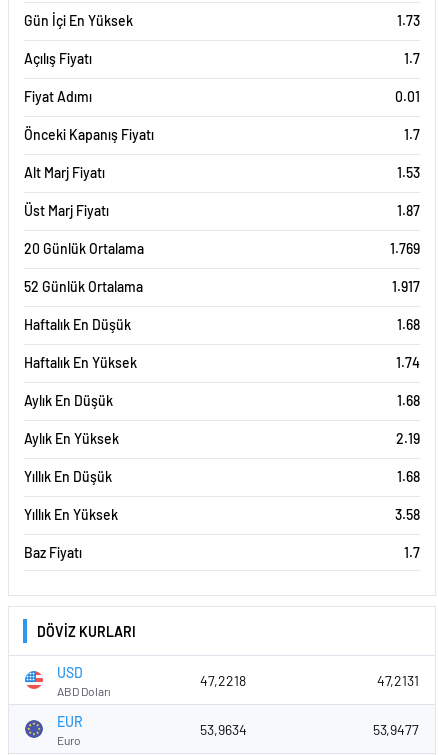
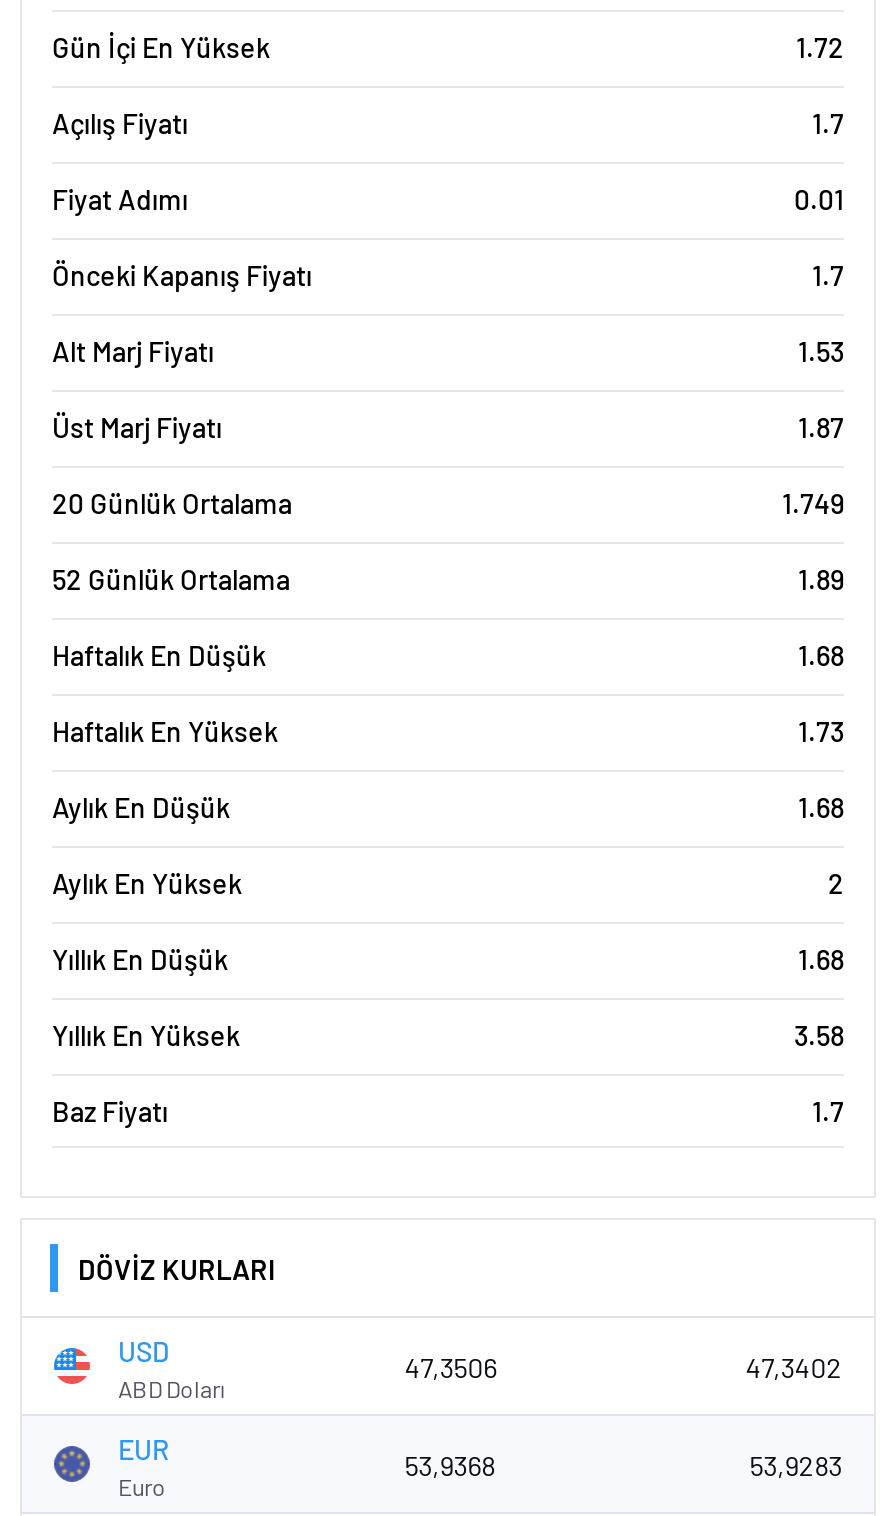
- 1.73
+ 1.72

- 1.769
+ 1.749

- 1.917
+ 1.89

- 1.74
+ 1.73

- 2.19
+ 2

- 47,2218
+ 47,3506

- 47,2131
+ 47,3402

- 53,9634
+ 53,9368

- 53,9477
+ 53,9283
